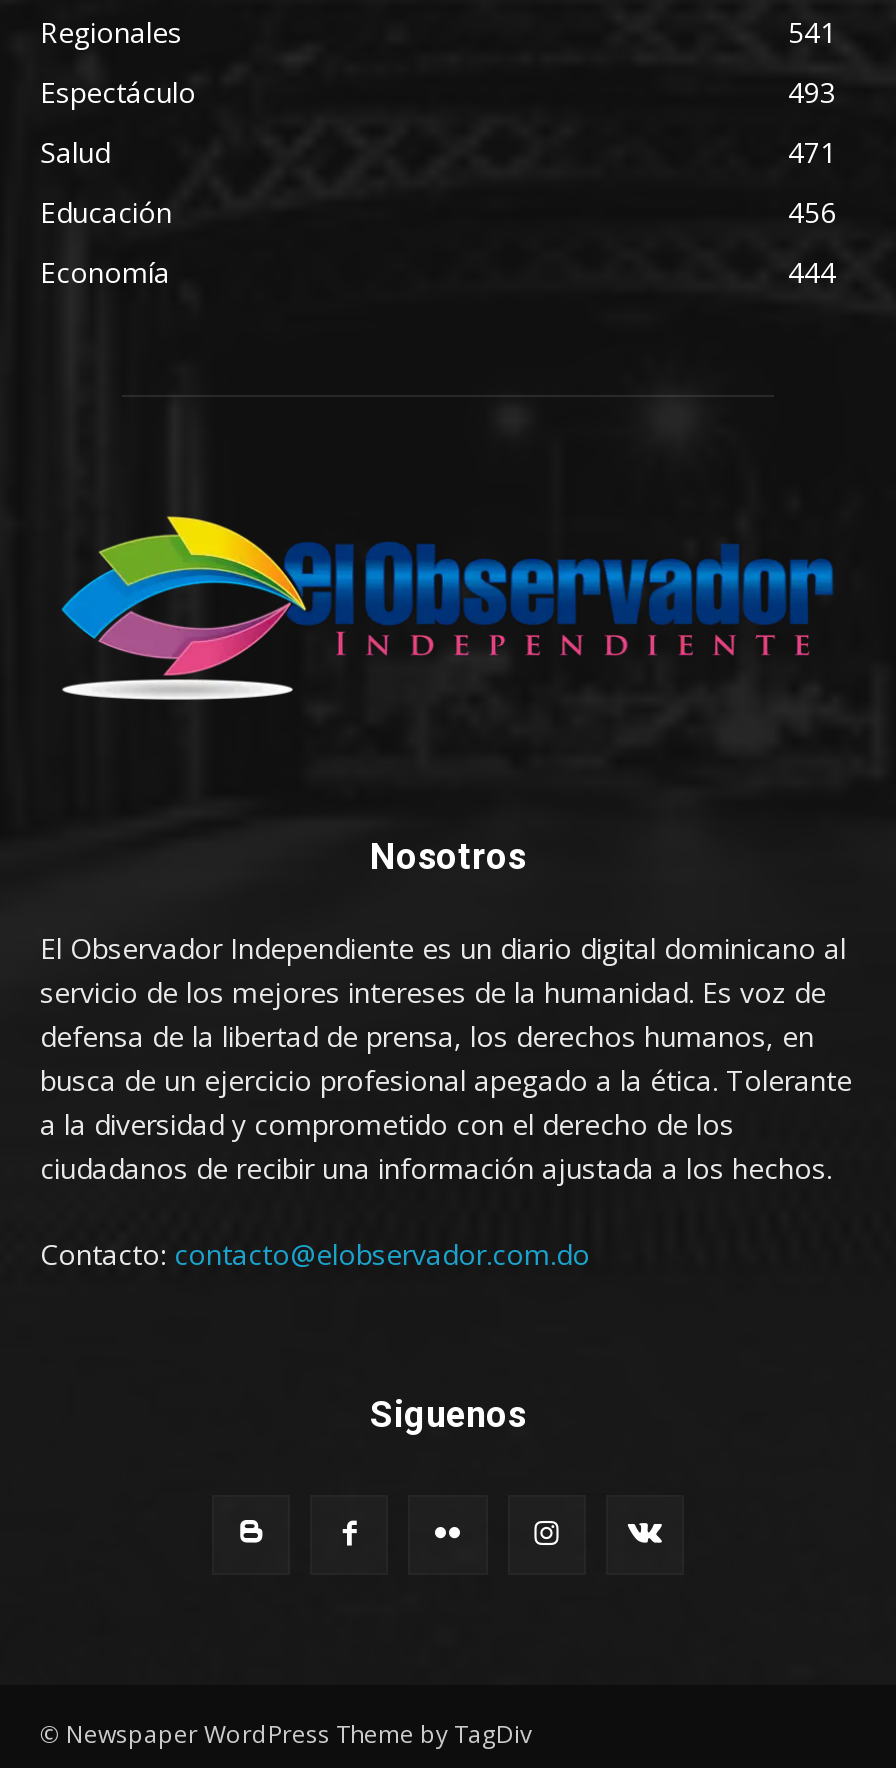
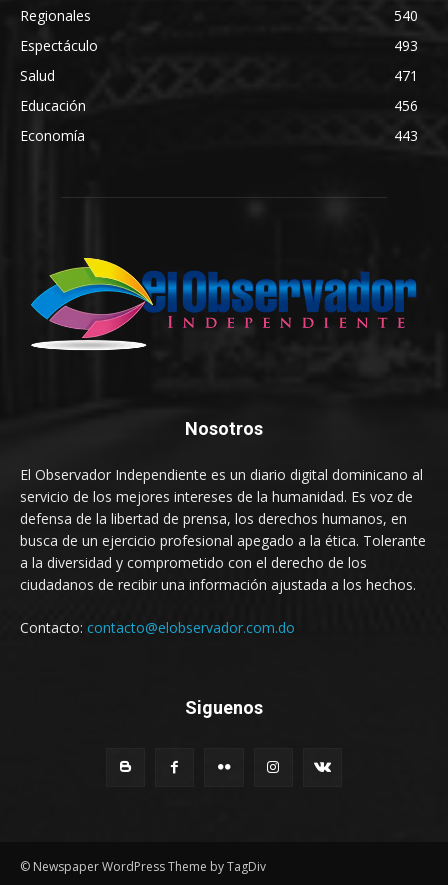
- 541
+ 540

- 444
+ 443
